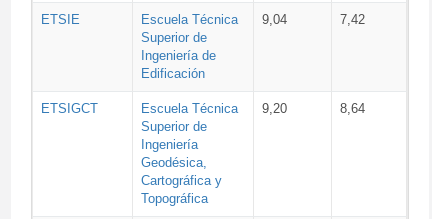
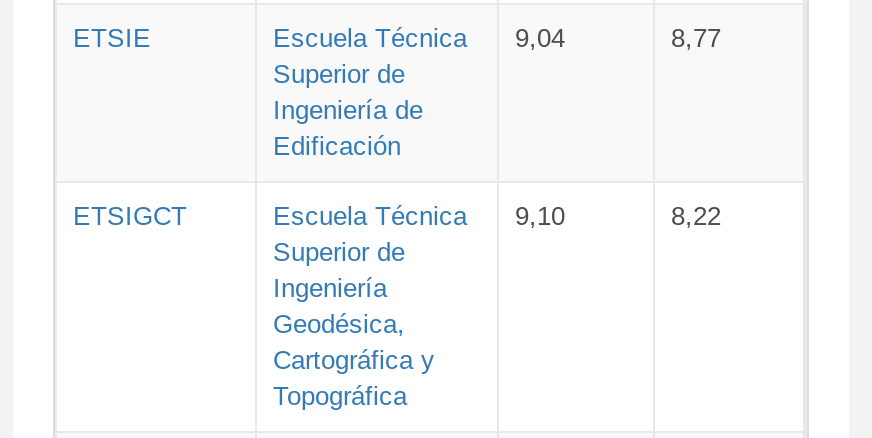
- 7,42
+ 8,77

- Escuela Técnica 9,20
+ Escuela Técnica 9,10

- 8,64
+ 8,22
